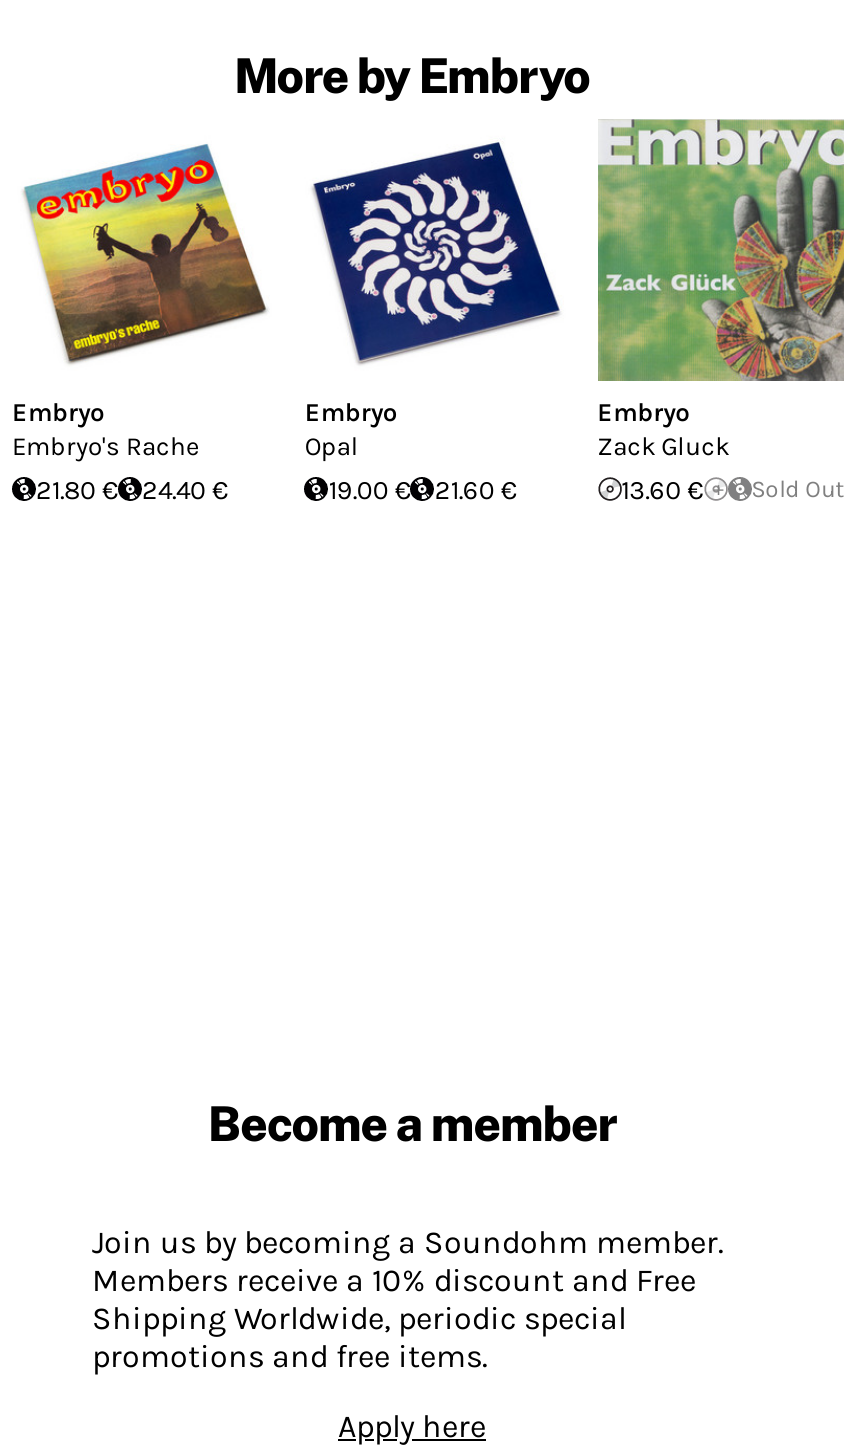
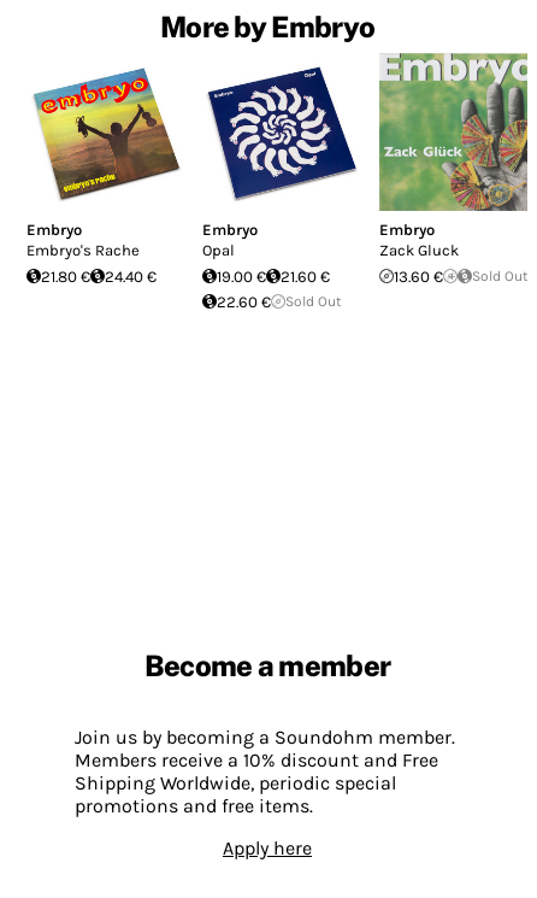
+ 22.60 €
+ Sold Out
